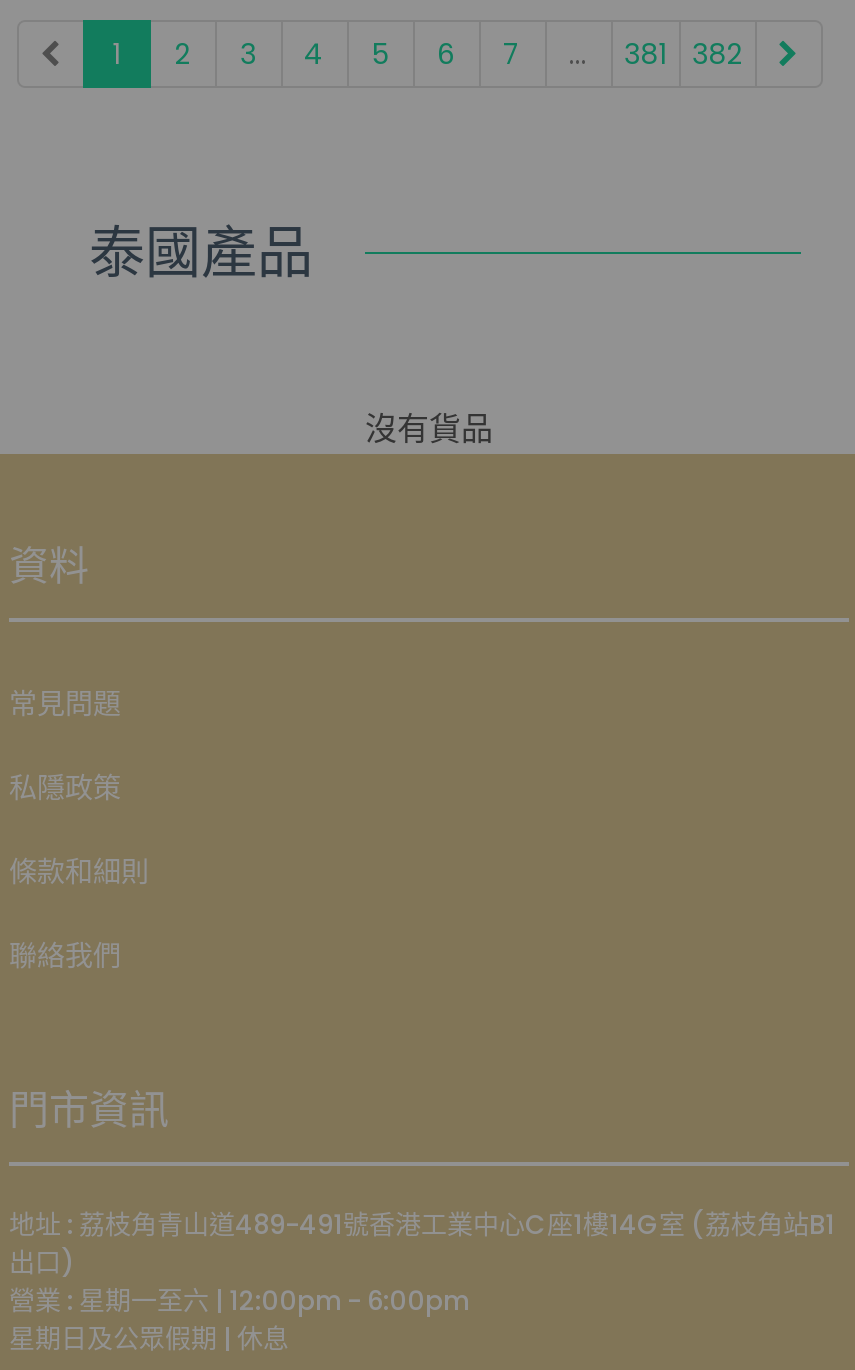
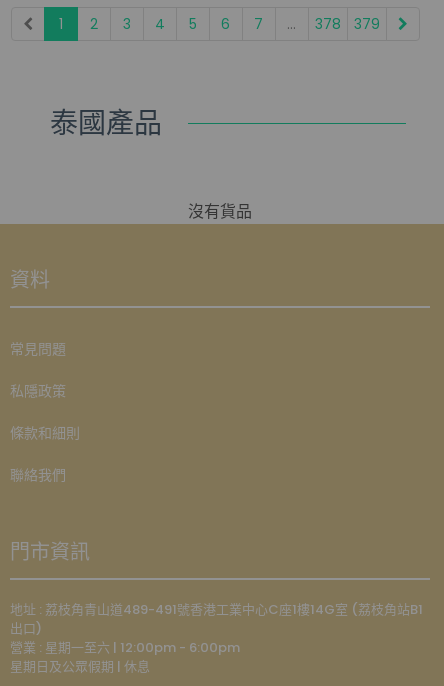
- 381
+ 378

- 382
+ 379
